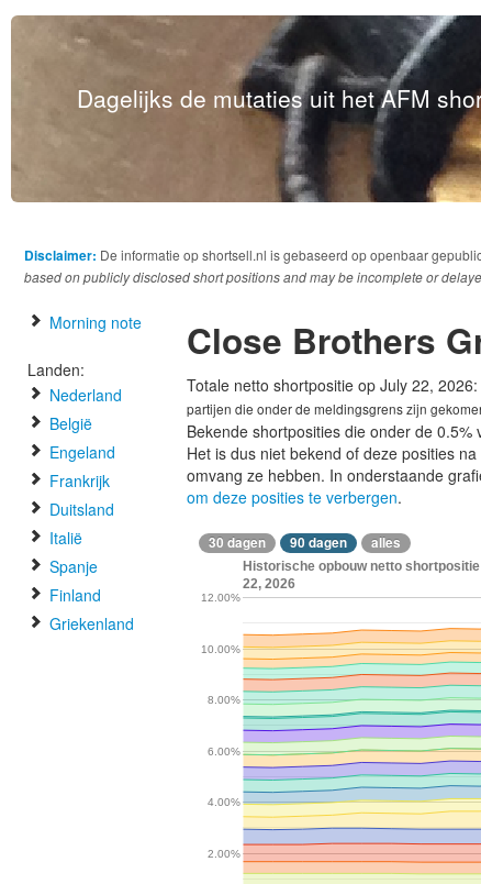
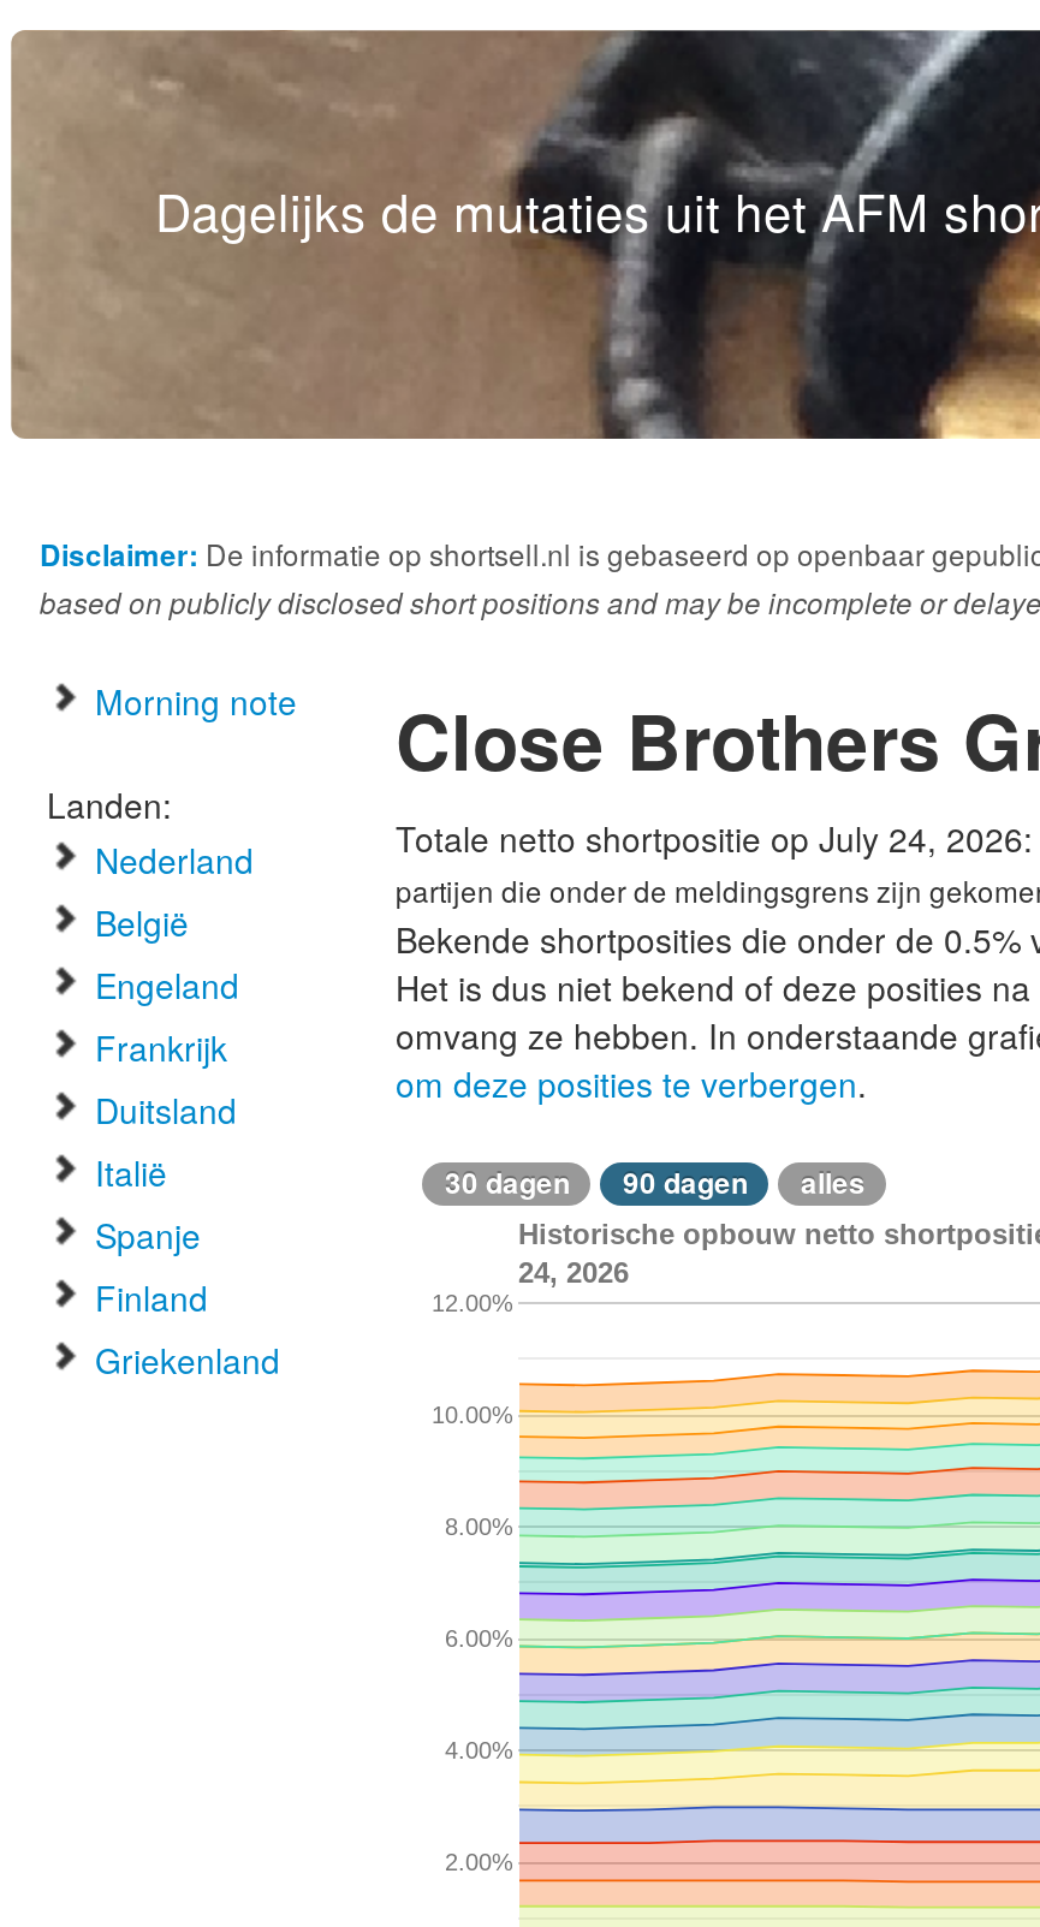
- Totale netto shortpositie op July 22, 2026:
+ Totale netto shortpositie op July 24, 2026:

- 22, 2026
+ 24, 2026
